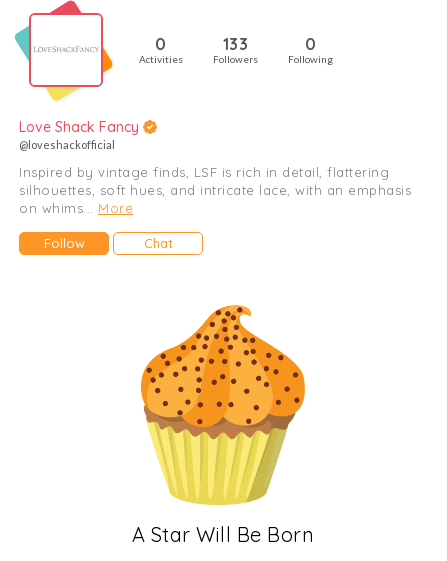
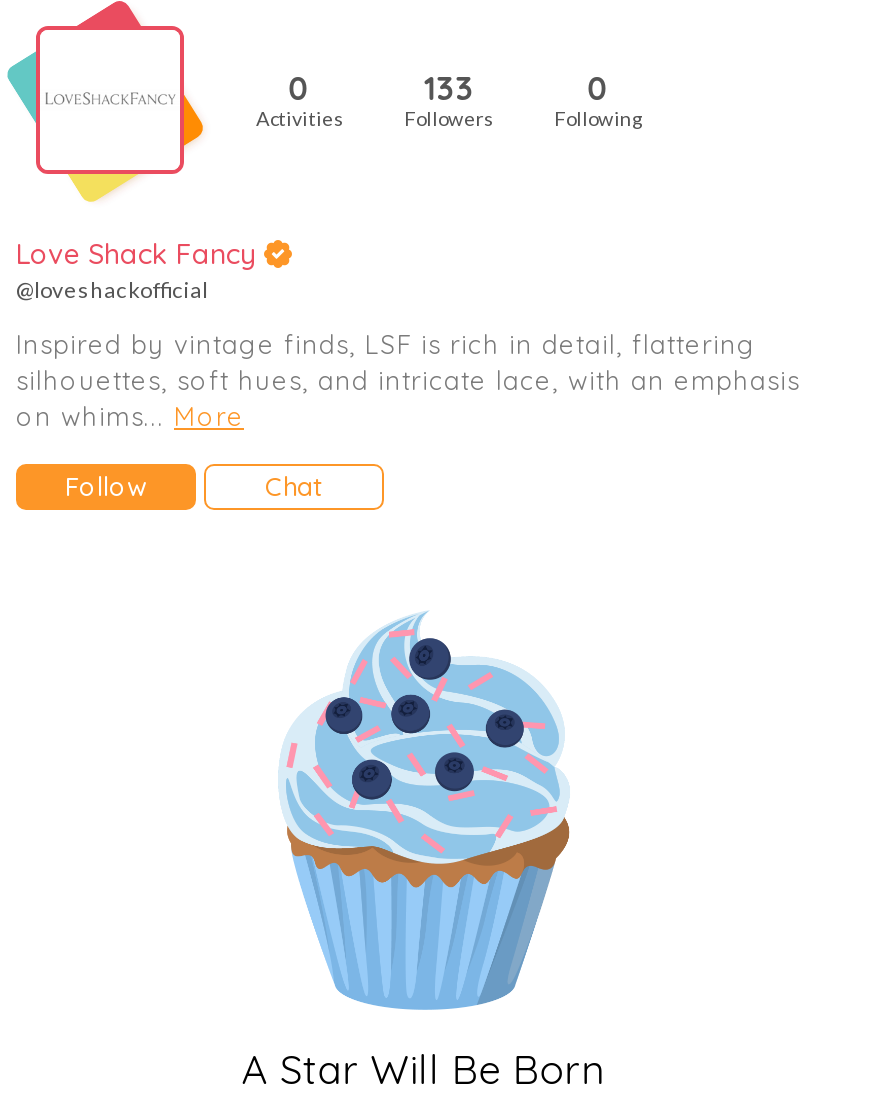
- [image]
+ [image]
